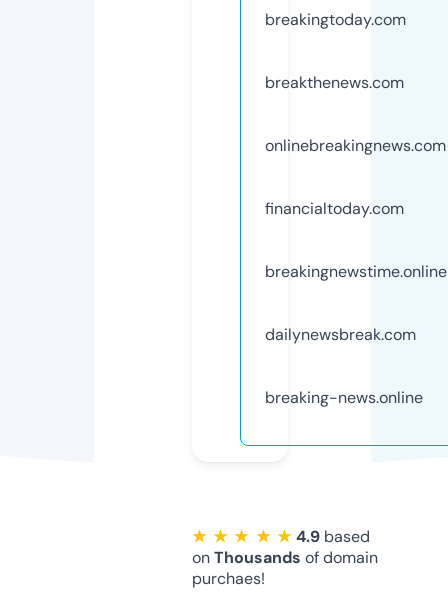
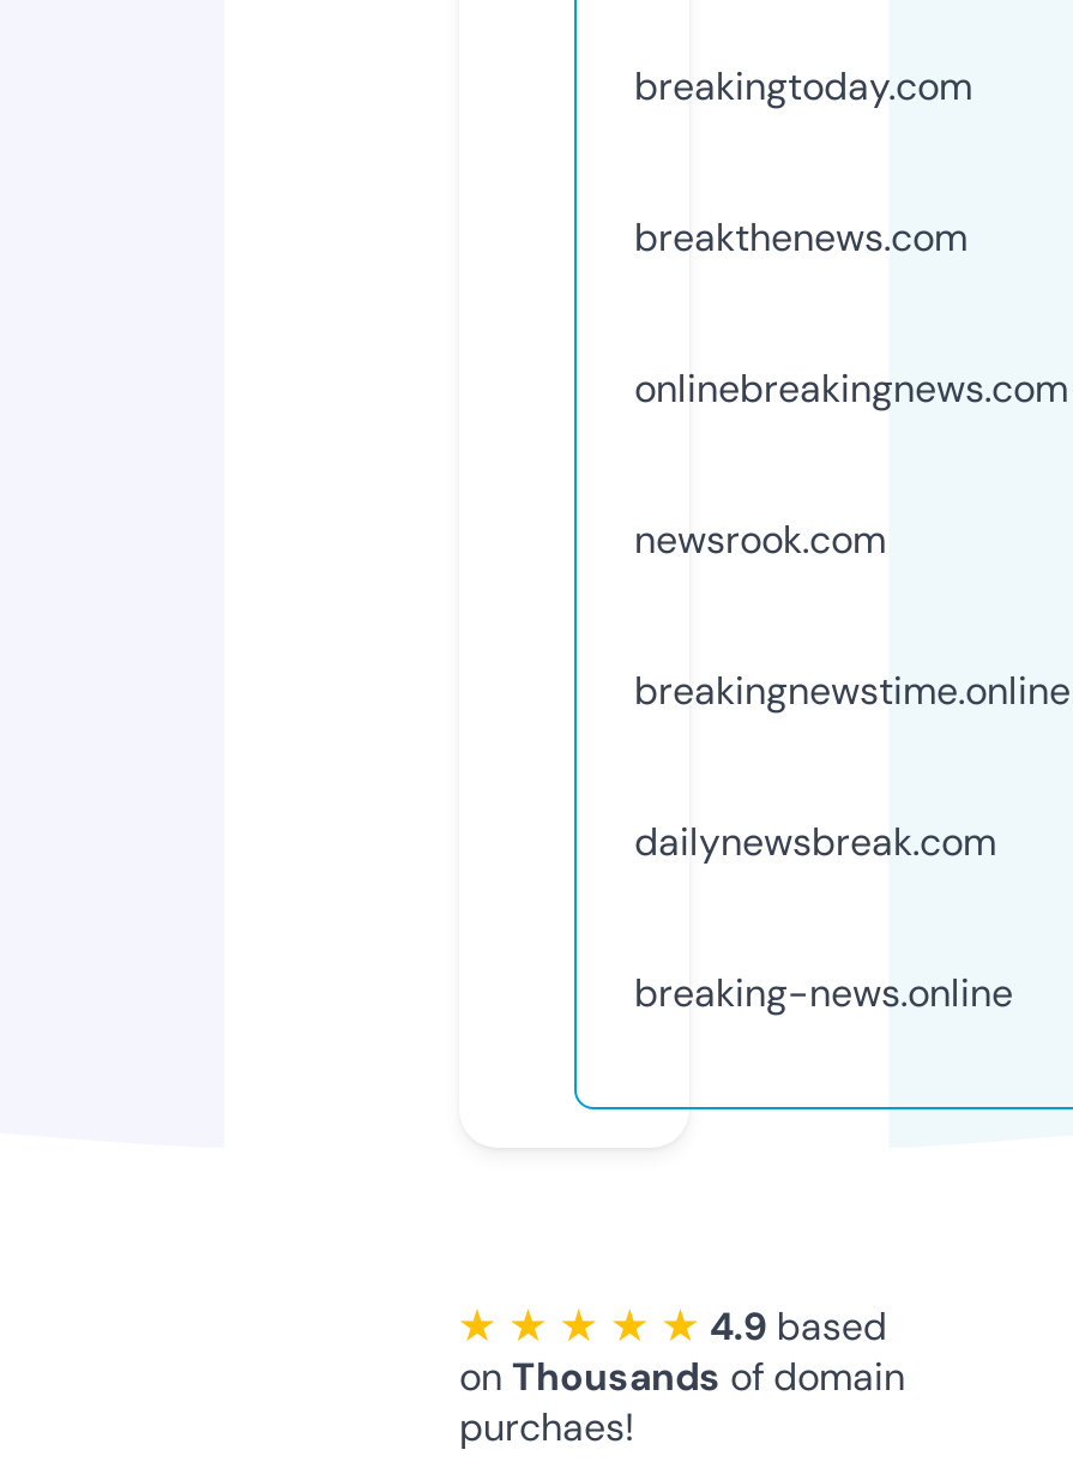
- financialtoday.com
+ newsrook.com
